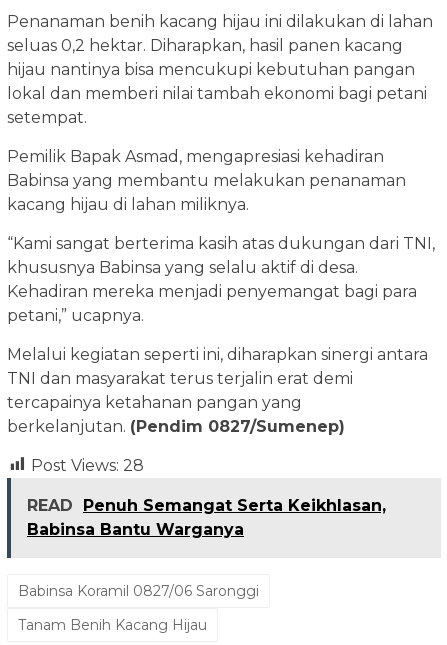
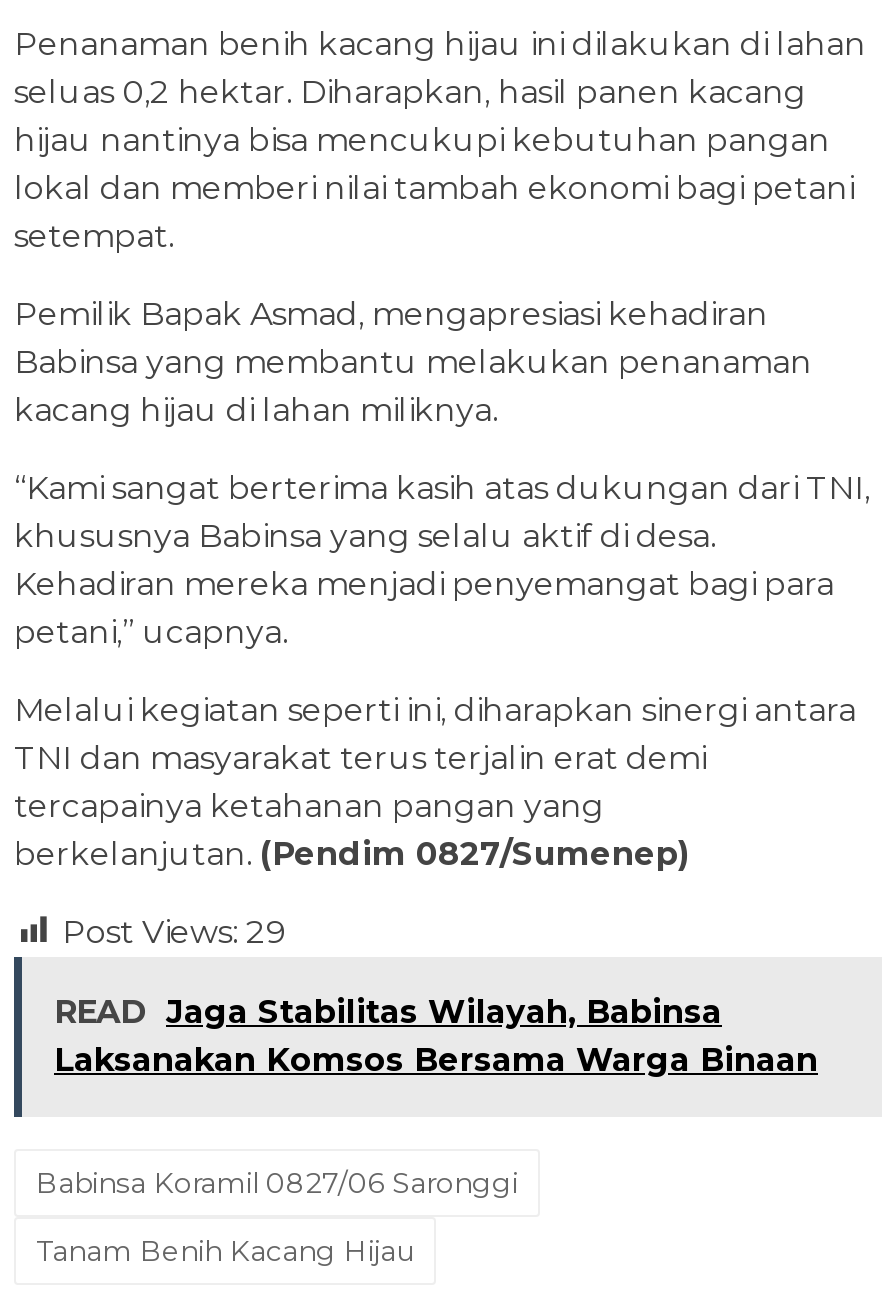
- Post Views: 28
+ Post Views: 29

- READ Penuh Semangat Serta Keikhlasan,
- Babinsa Bantu Warganya
+ READ Jaga Stabilitas Wilayah, Babinsa
+ Laksanakan Komsos Bersama Warga Binaan
